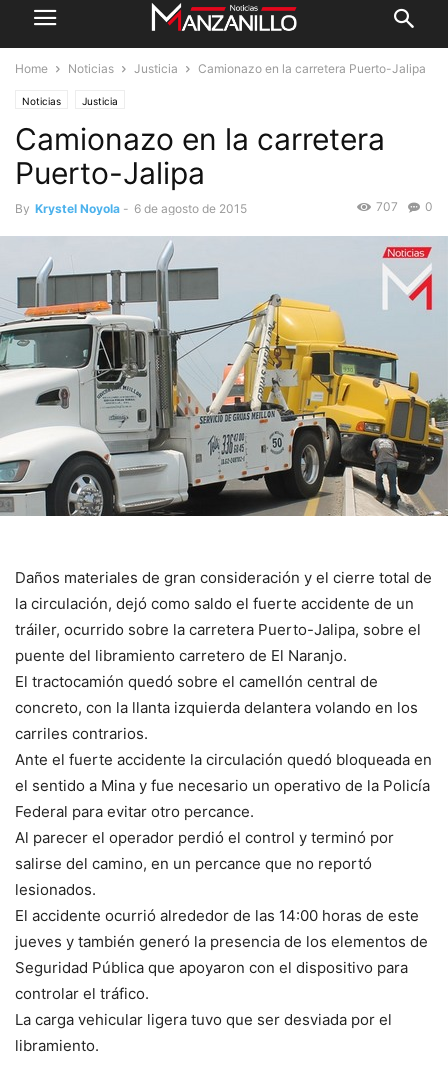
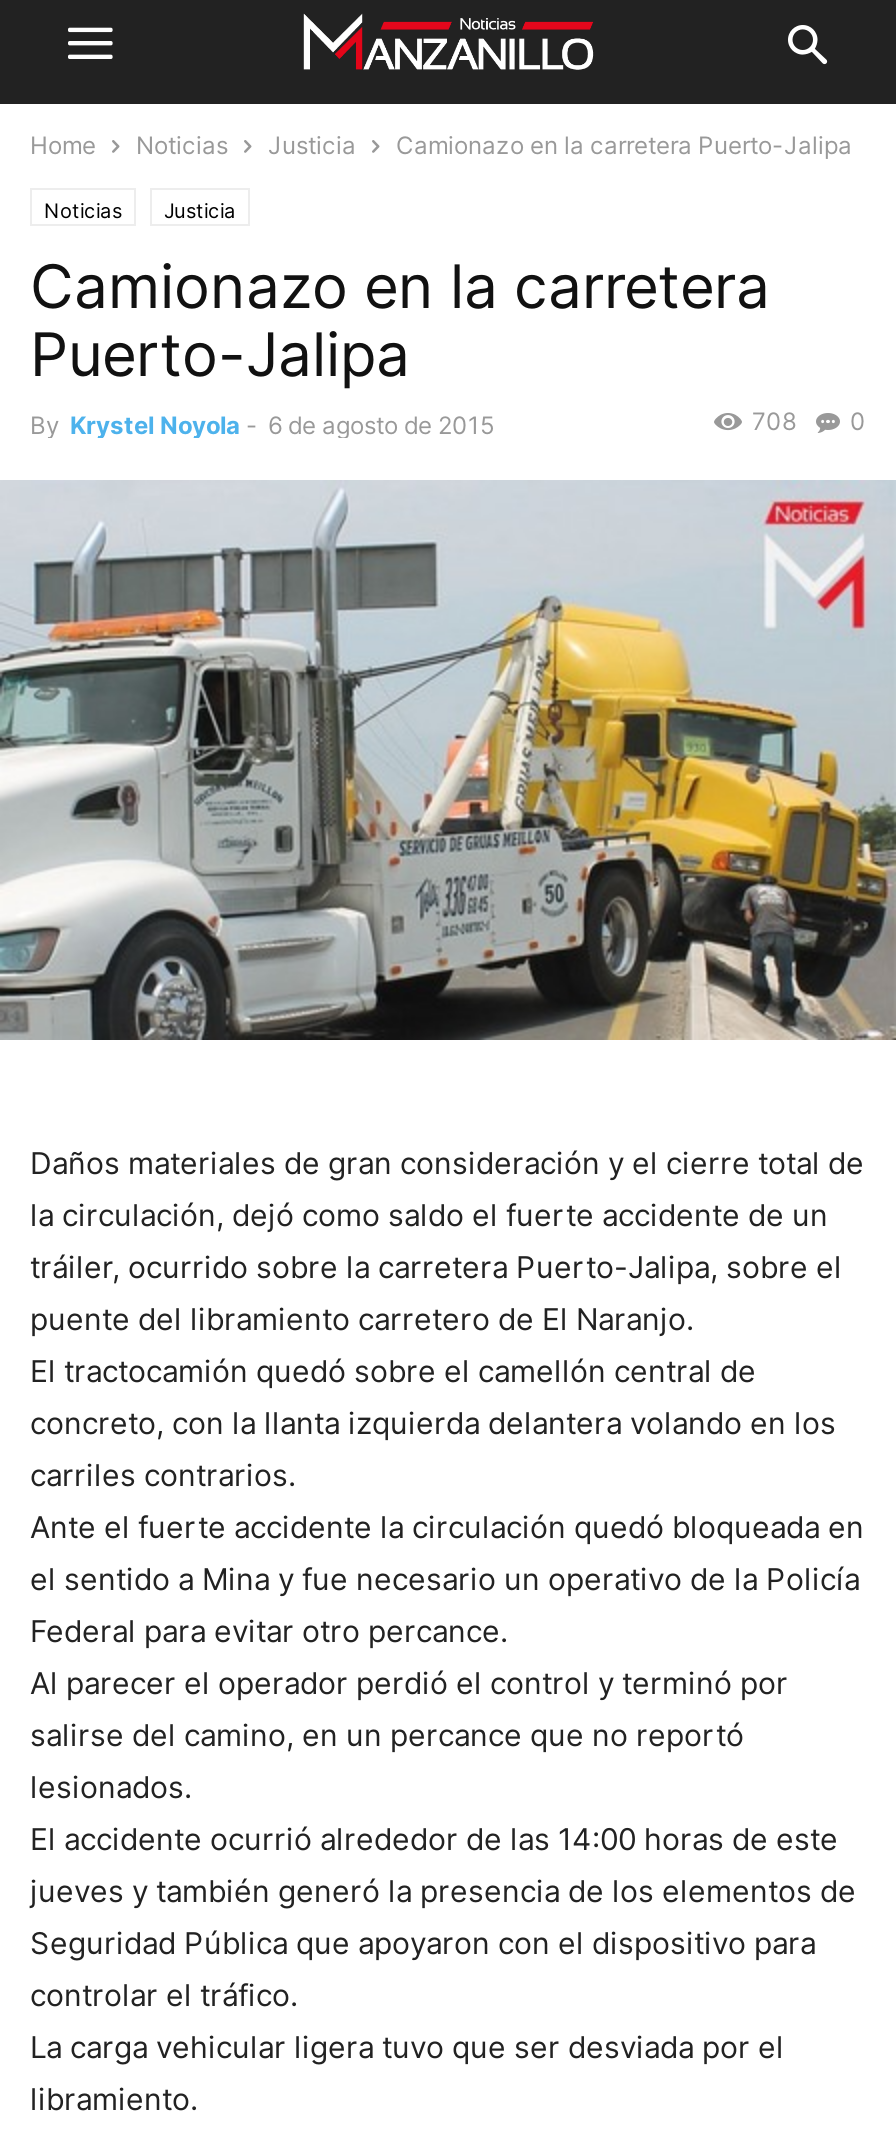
- 707 0
+ 708 0
